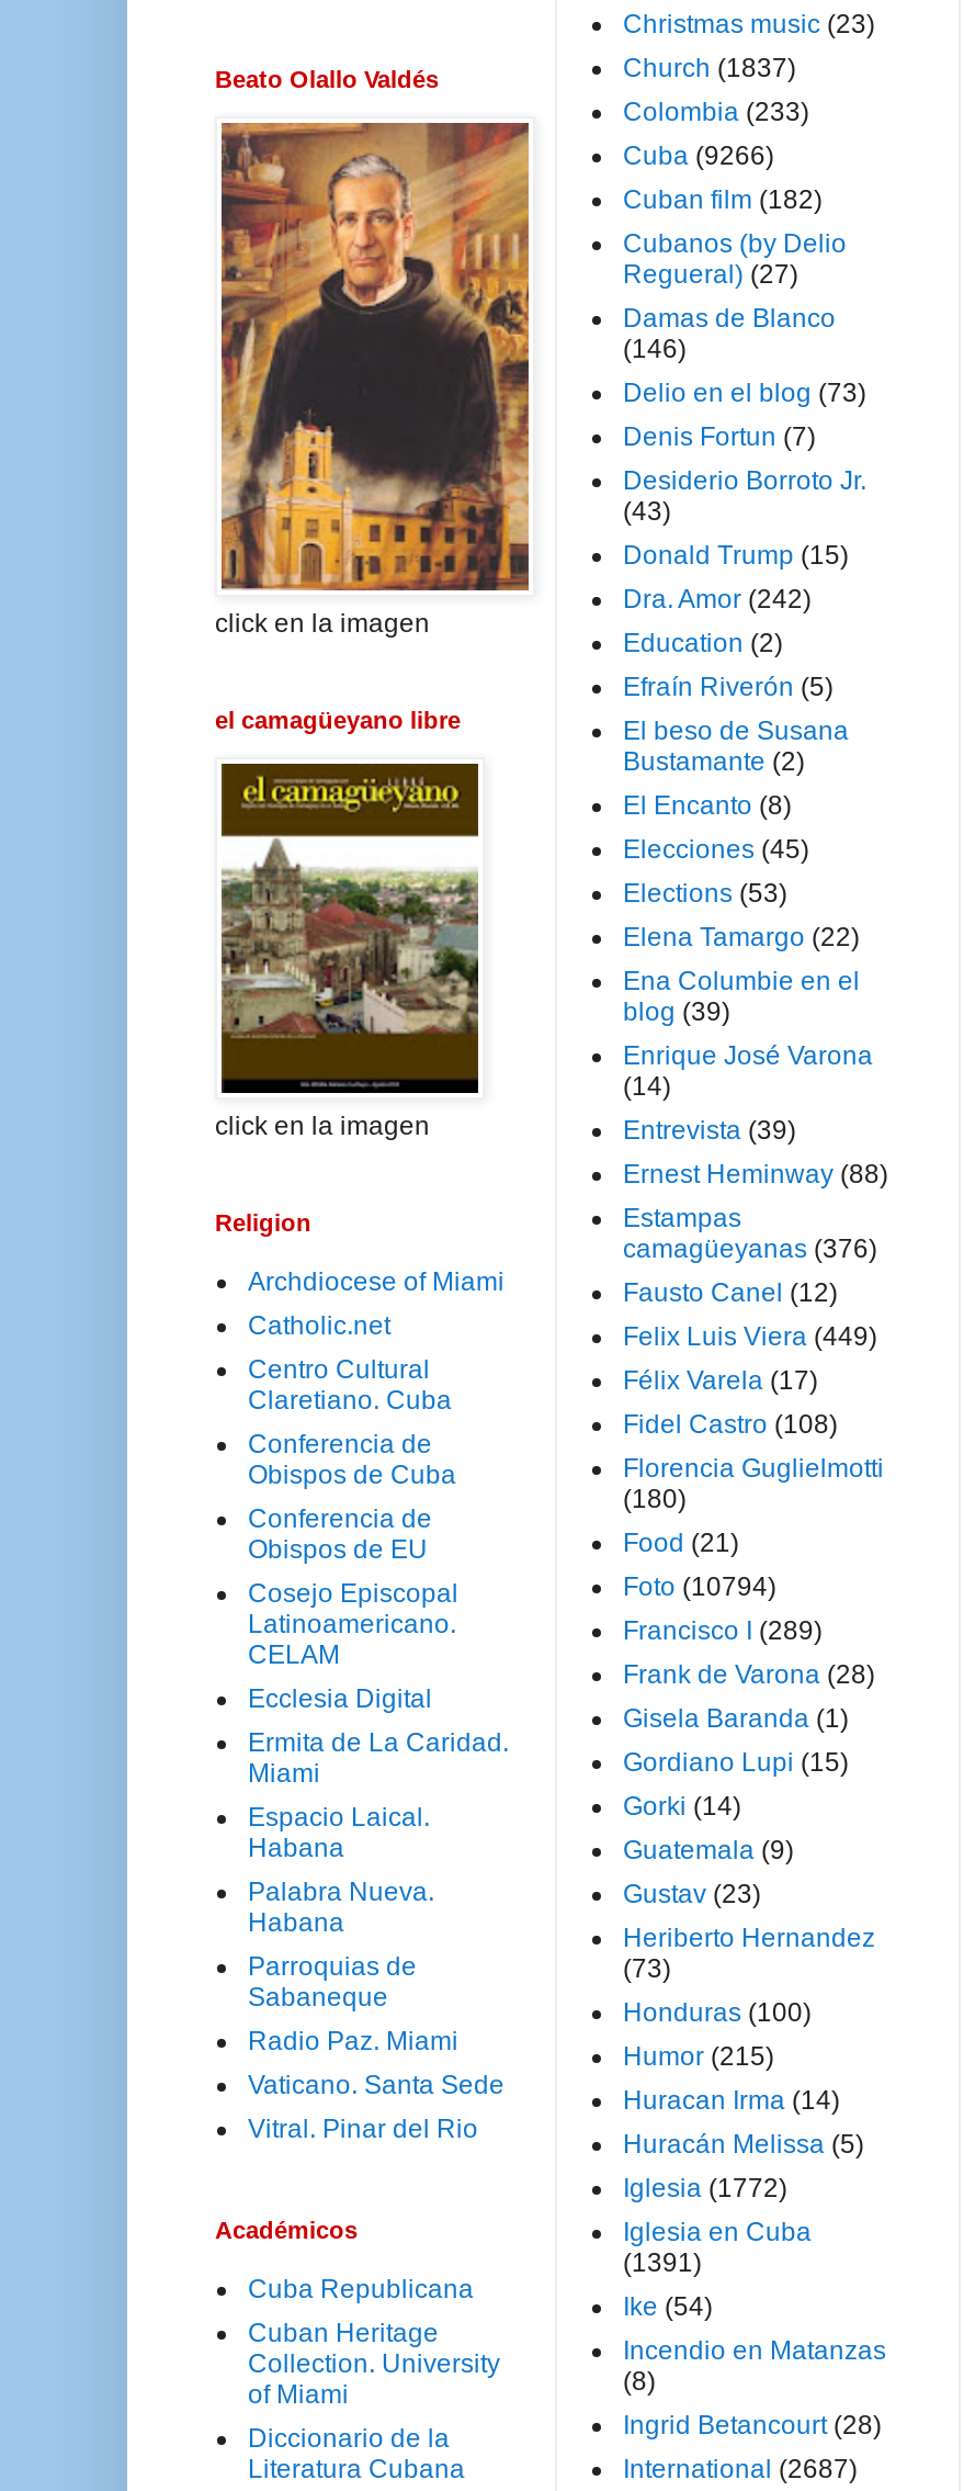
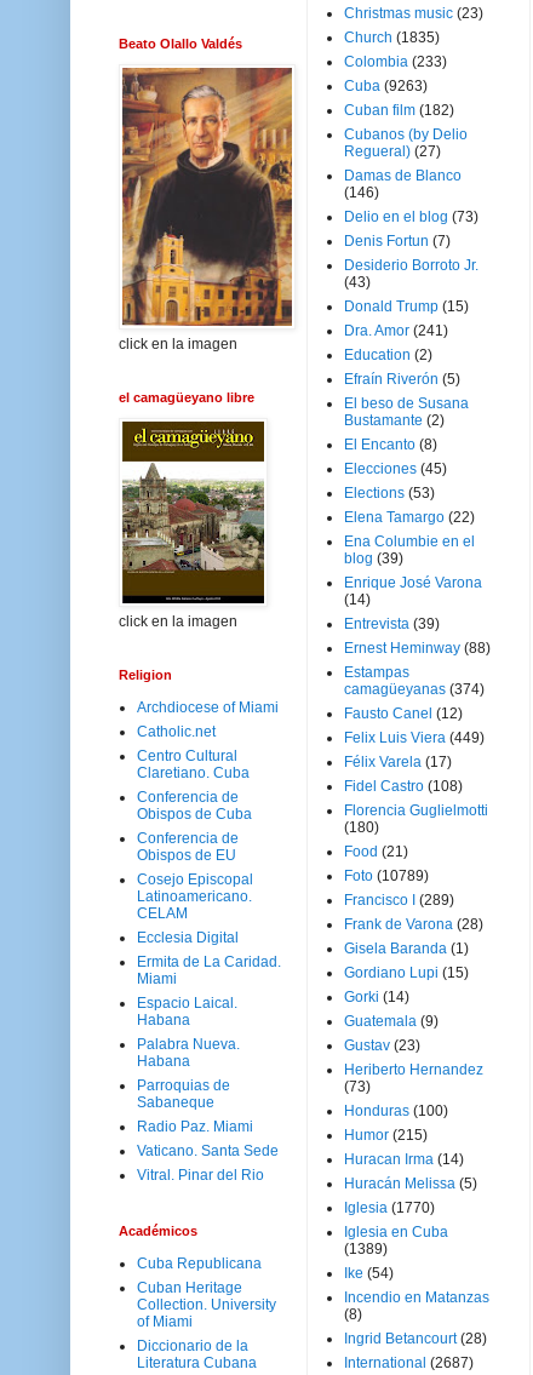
- Church (1837)
+ Church (1835)

- Cuba (9266)
+ Cuba (9263)

- Dra. Amor (242)
+ Dra. Amor (241)

- camagüeyanas (376)
+ camagüeyanas (374)

- Foto (10794)
+ Foto (10789)

- Iglesia (1772)
+ Iglesia (1770)

- (1391)
+ (1389)
